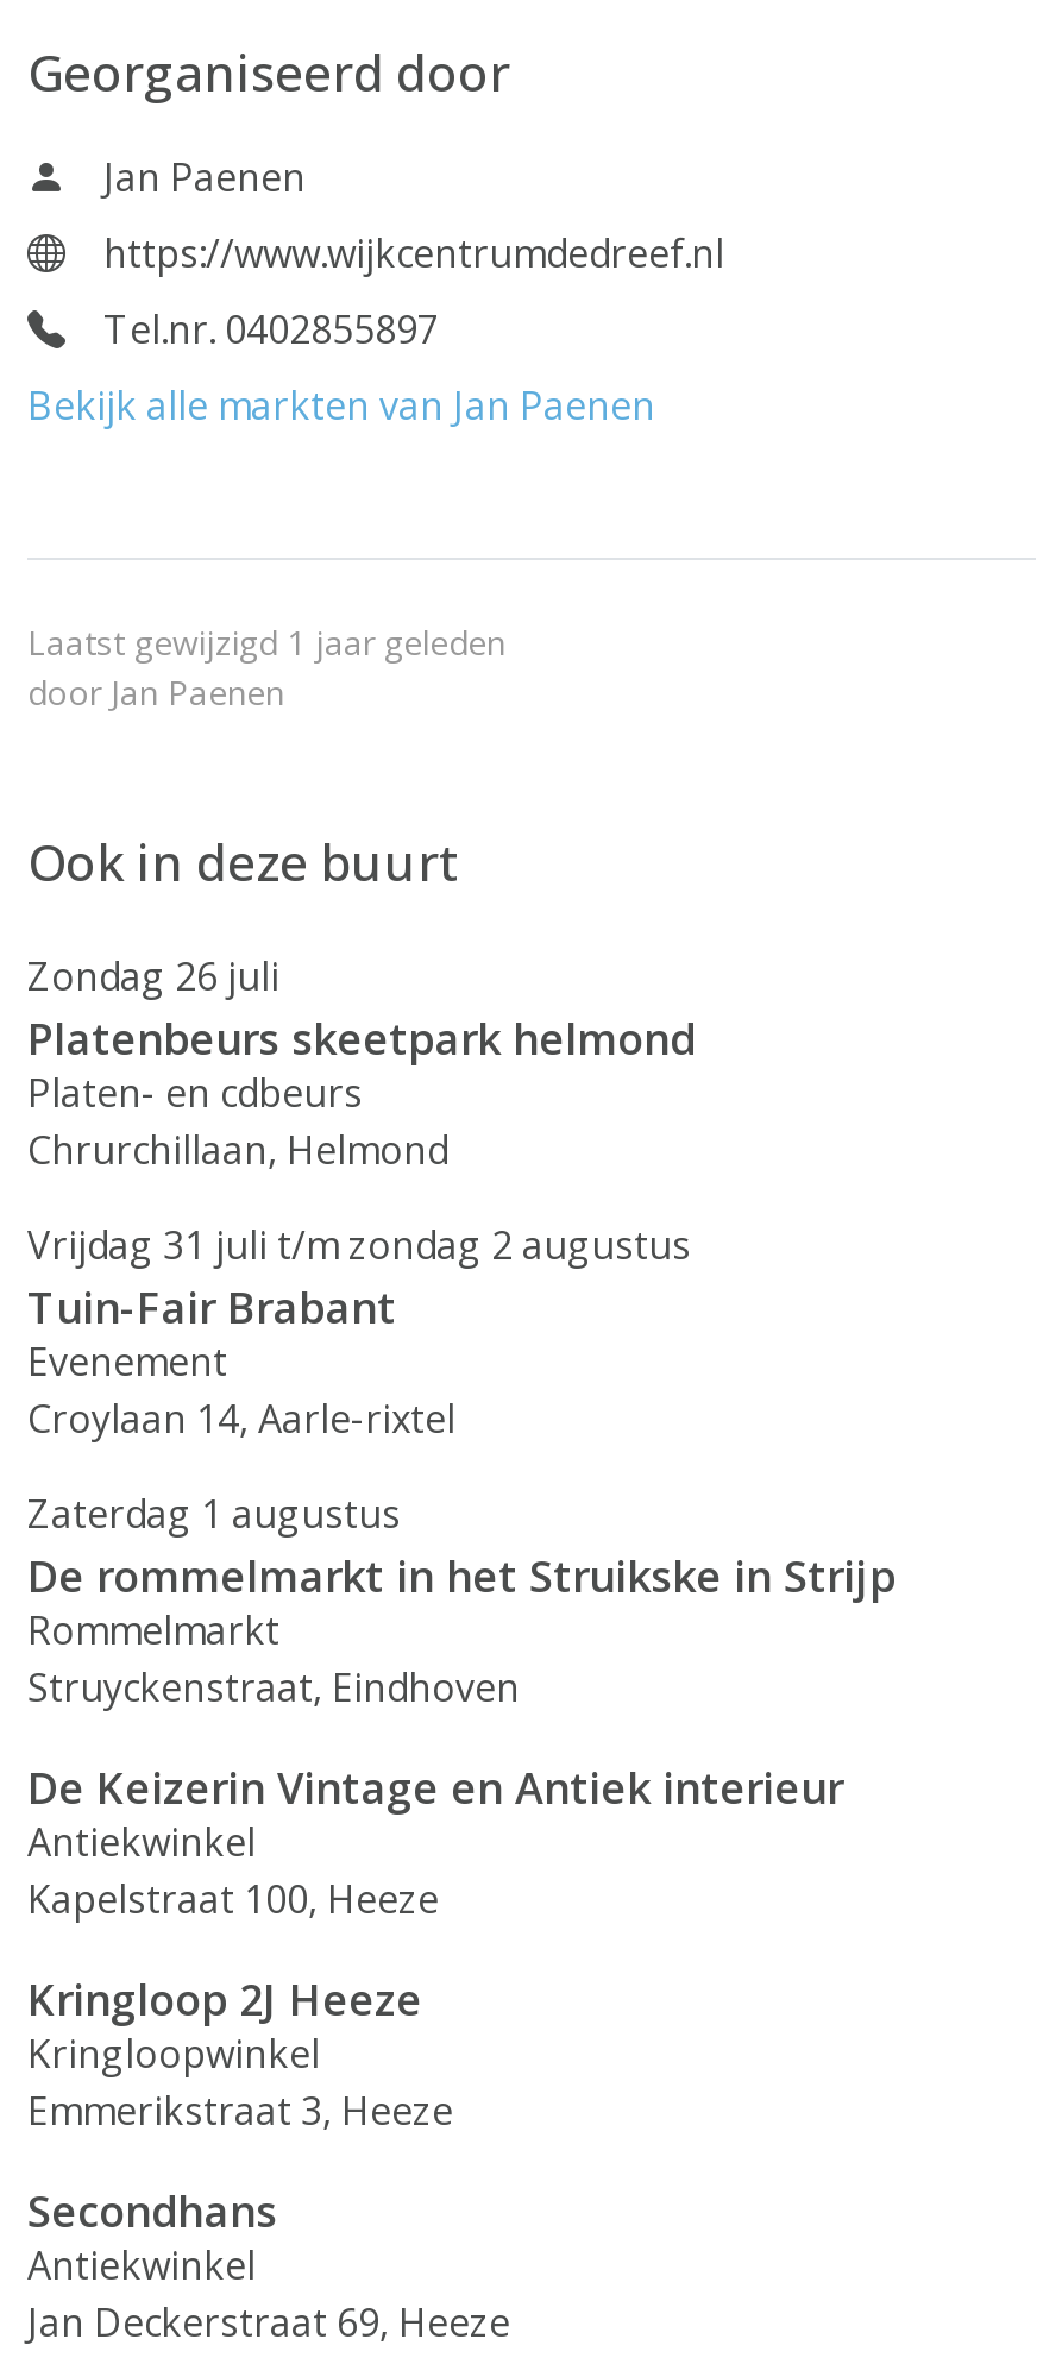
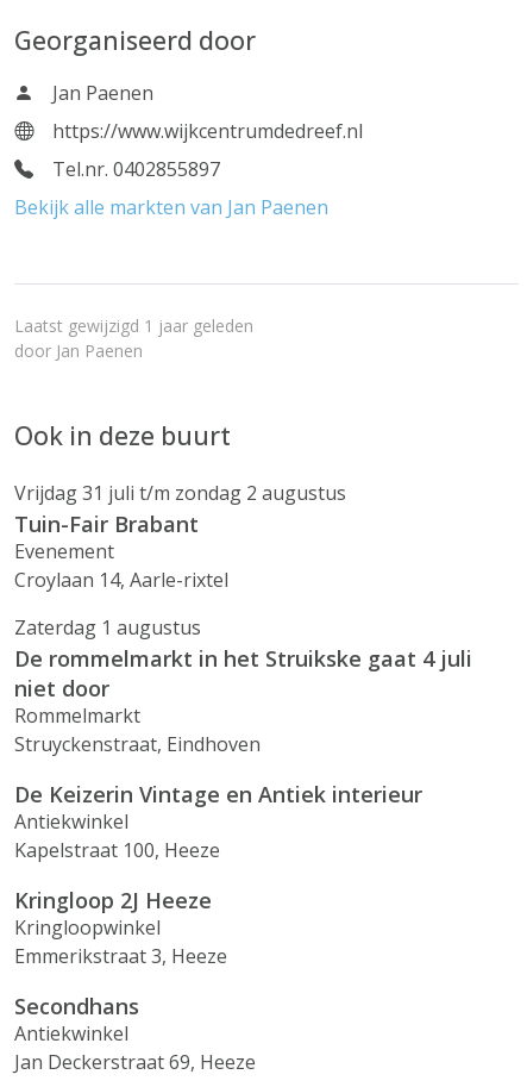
- Zondag 26 juli
- Platenbeurs skeetpark helmond
- Platen- en cdbeurs
- Chrurchillaan, Helmond

moved up: Vrijdag 31 juli t/m zondag 2 augustus | Tuin-Fair Brabant | Evenement | Croylaan 14, Aarle-rixtel | Zaterdag 1 augustus

- De rommelmarkt in het Struikske in Strijp
+ De rommelmarkt in het Struikske gaat 4 juli
+ niet door
